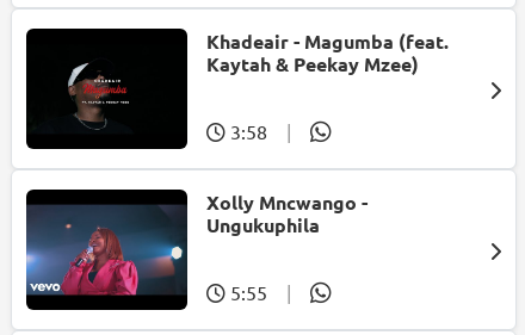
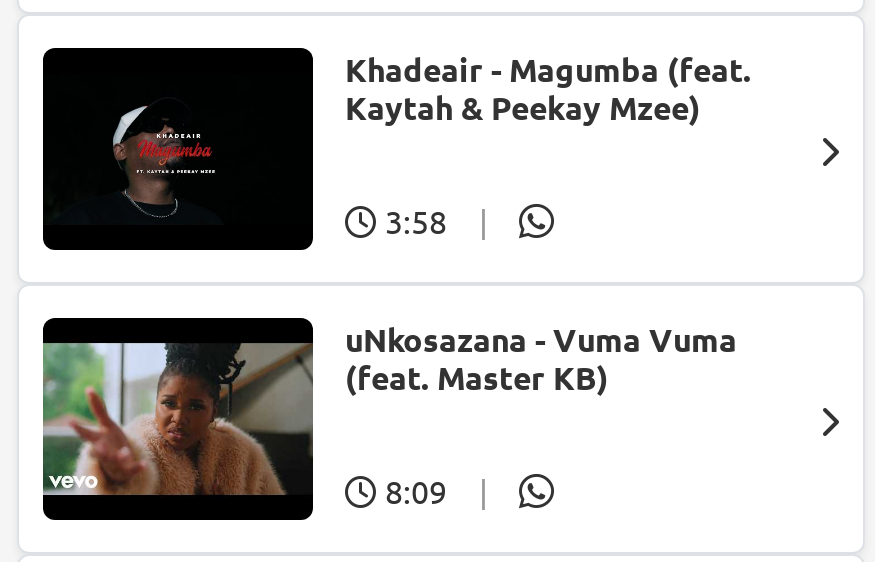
- [image]
- Xolly Mncwango -
- Ungukuphila
+ [image]
+ uNkosazana - Vuma Vuma
+ (feat. Master KB)

- 5:55
+ 8:09
